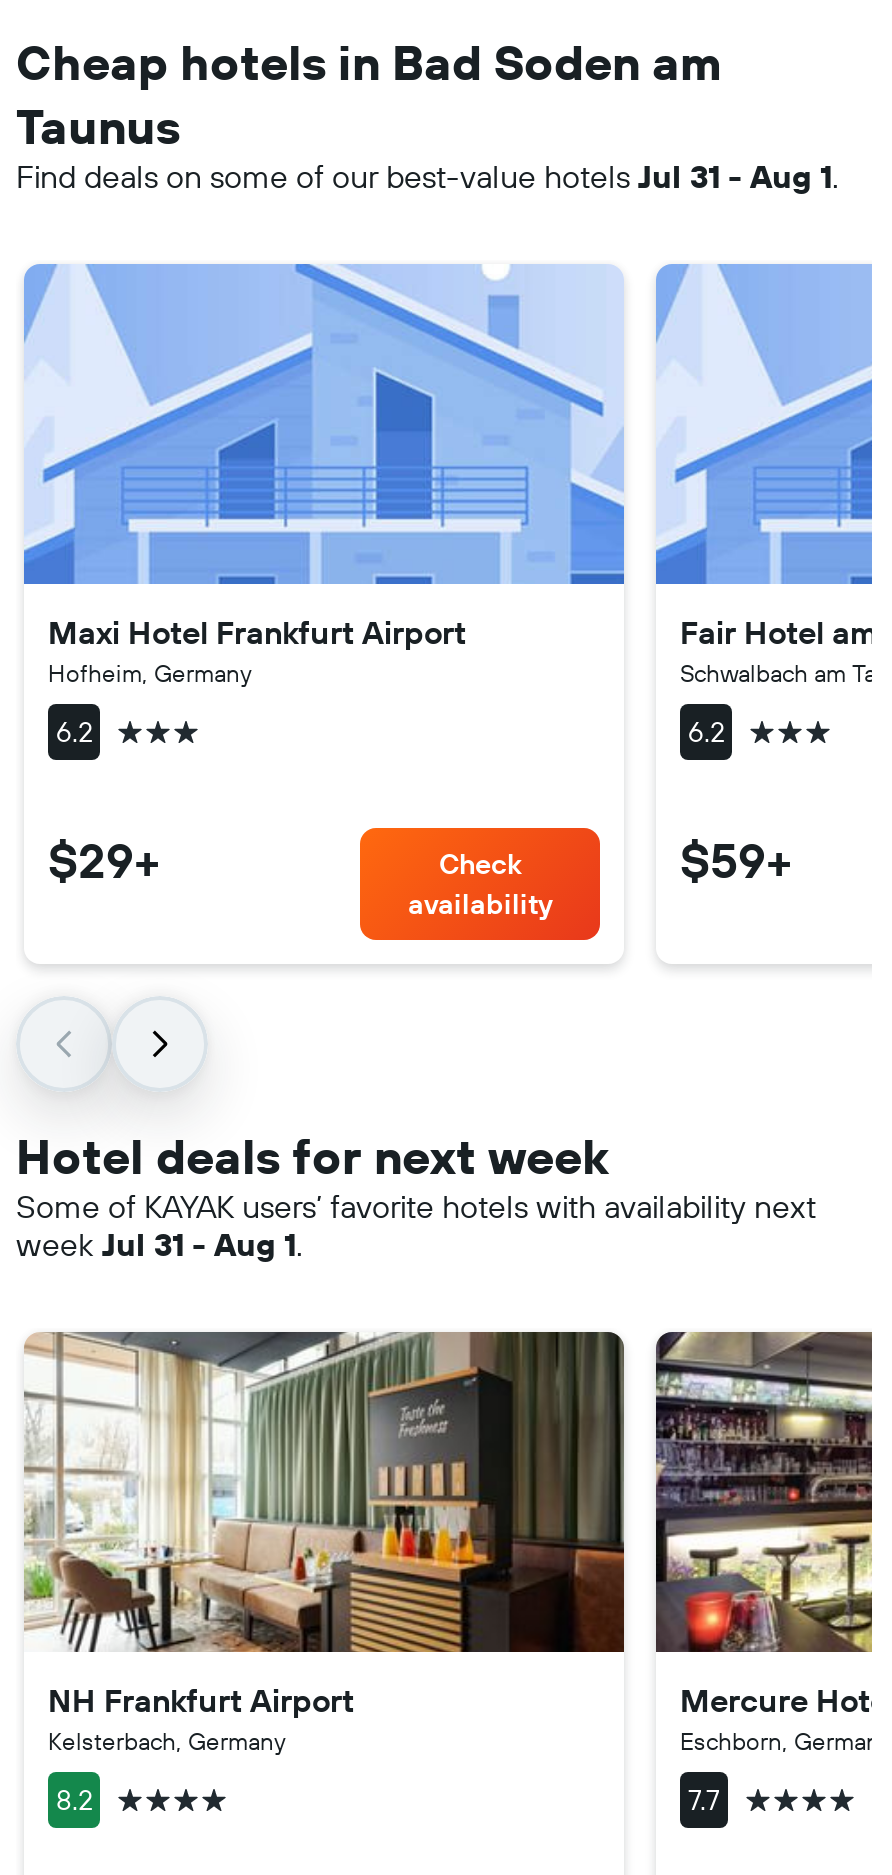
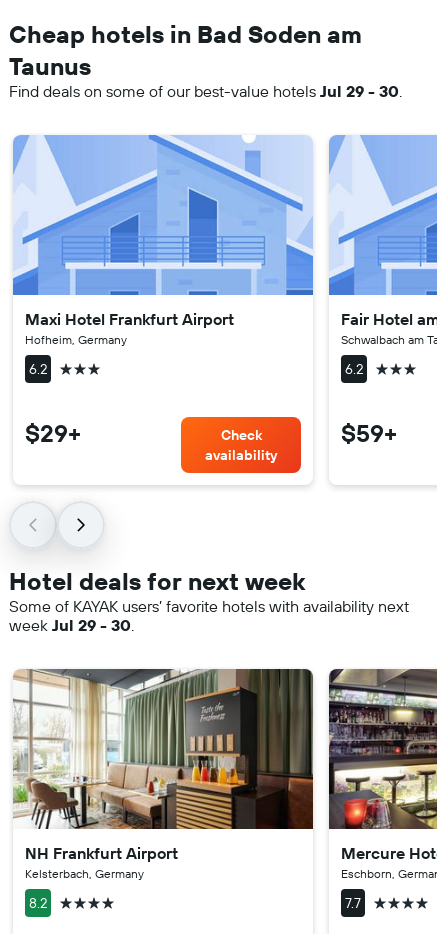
- Find deals on some of our best-value hotels Jul 31 - Aug 1.
+ Find deals on some of our best-value hotels Jul 29 - 30.

- week Jul 31 - Aug 1.
+ week Jul 29 - 30.
